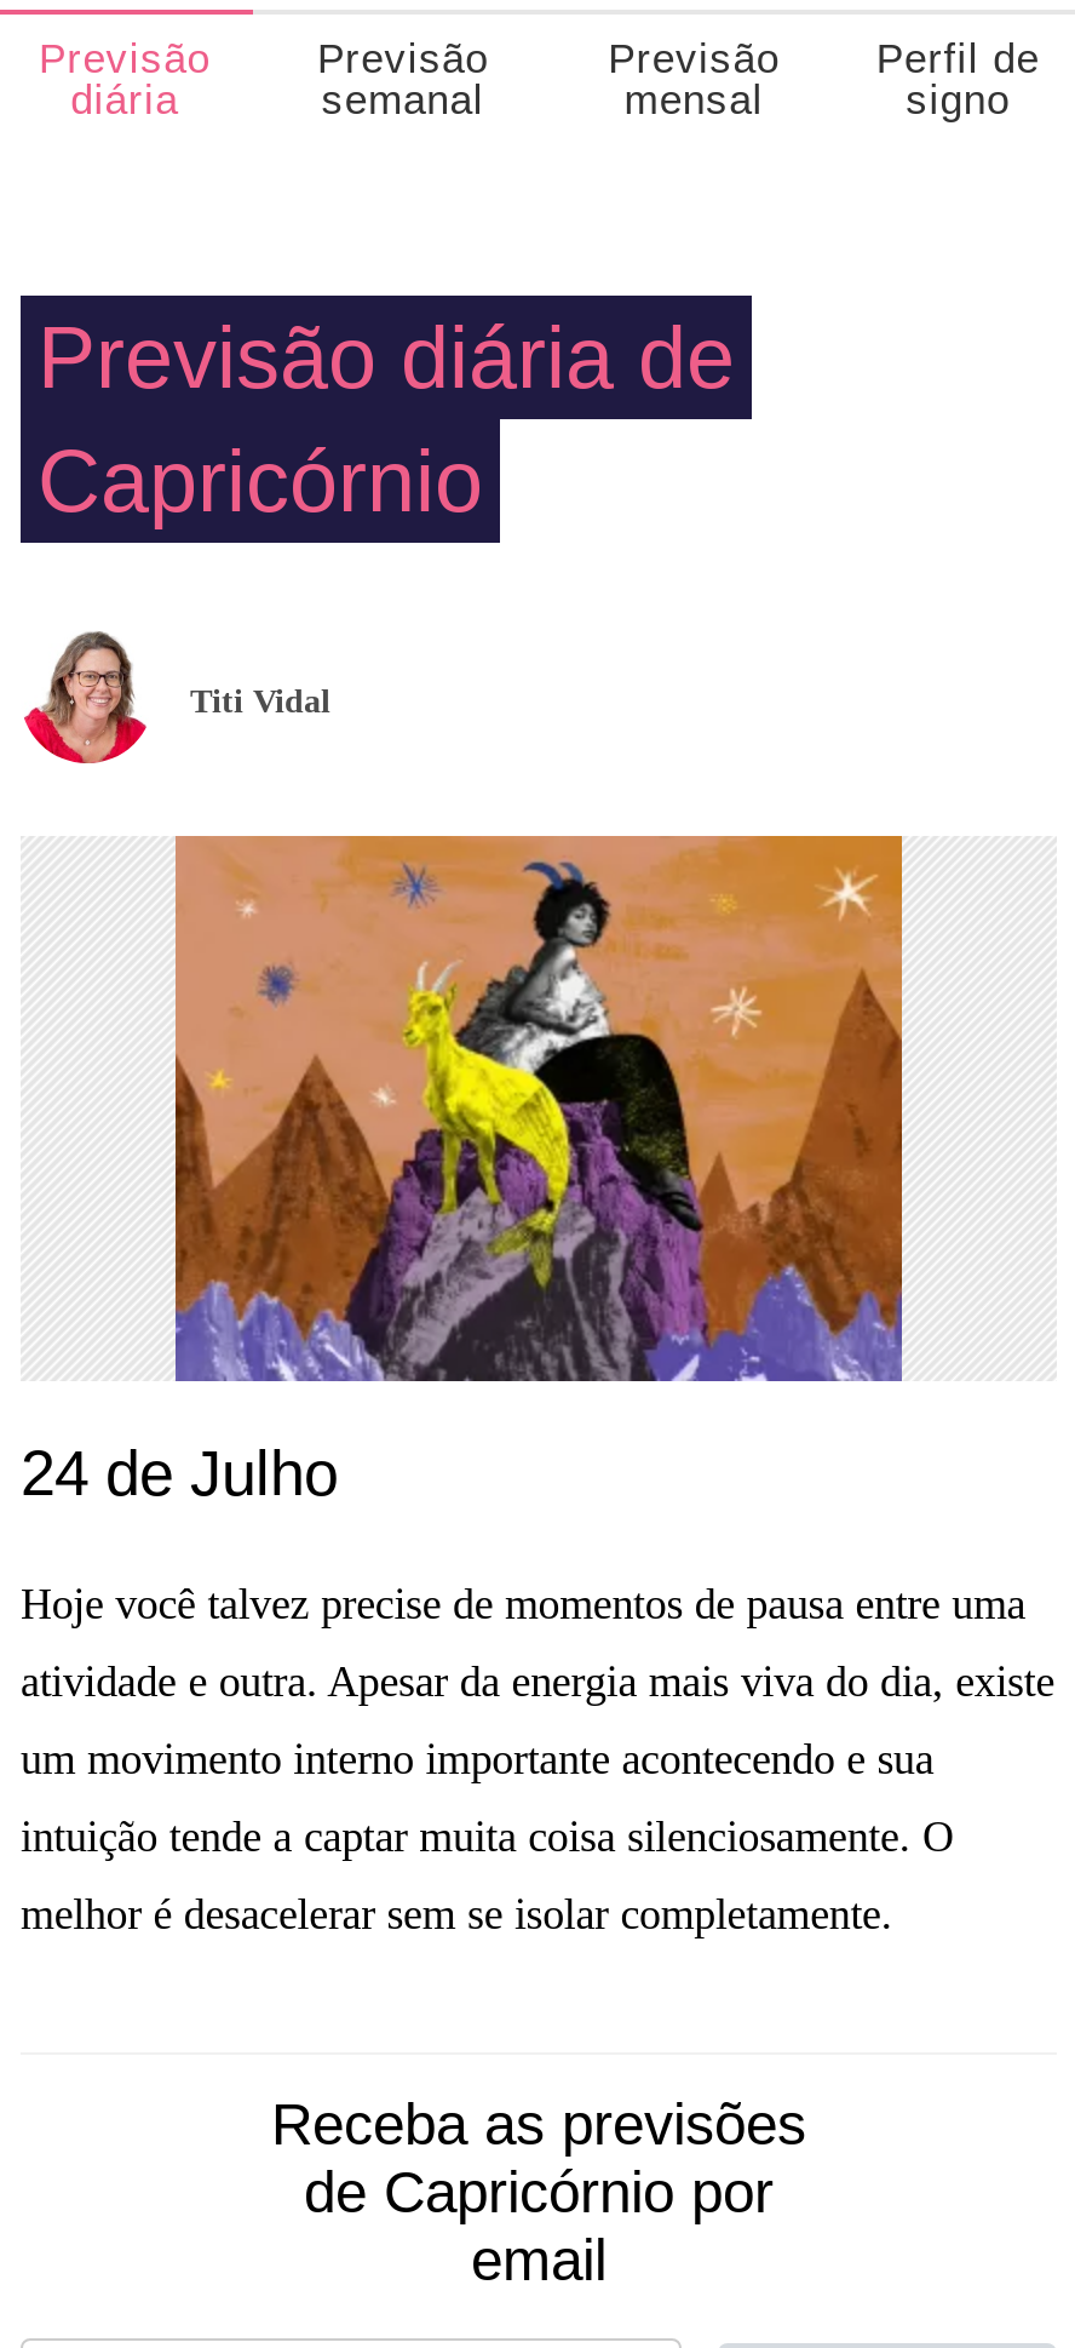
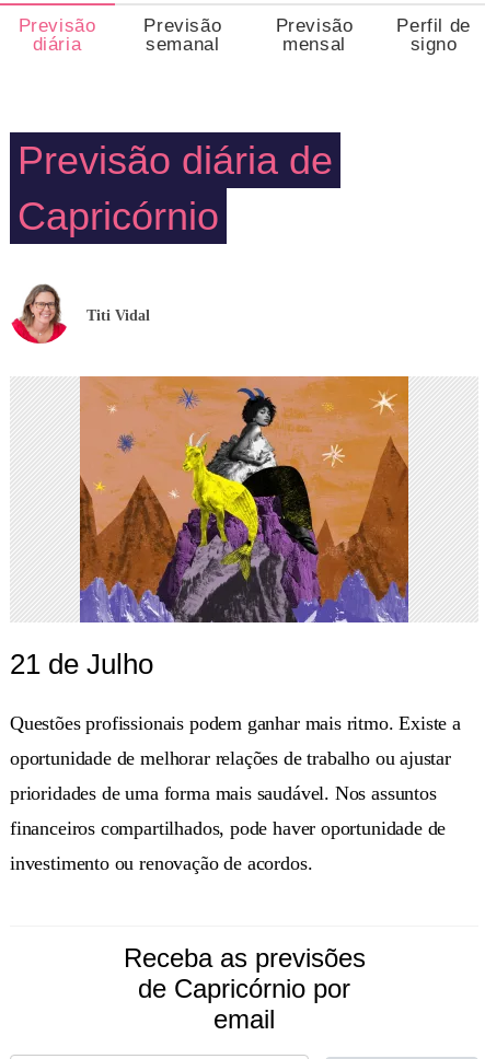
- 24 de Julho
+ 21 de Julho

- Hoje você talvez precise de momentos de pausa entre uma
+ Questões profissionais podem ganhar mais ritmo. Existe a

- atividade e outra. Apesar da energia mais viva do dia, existe
+ oportunidade de melhorar relações de trabalho ou ajustar

- um movimento interno importante acontecendo e sua
+ prioridades de uma forma mais saudável. Nos assuntos

- intuição tende a captar muita coisa silenciosamente. O
+ financeiros compartilhados, pode haver oportunidade de

- melhor é desacelerar sem se isolar completamente.
+ investimento ou renovação de acordos.
